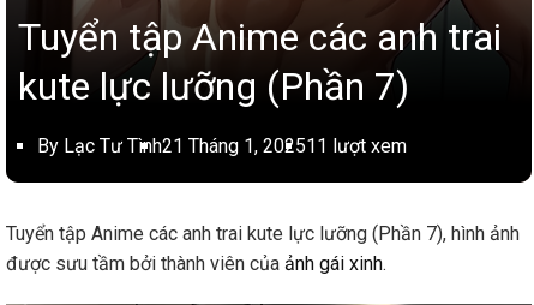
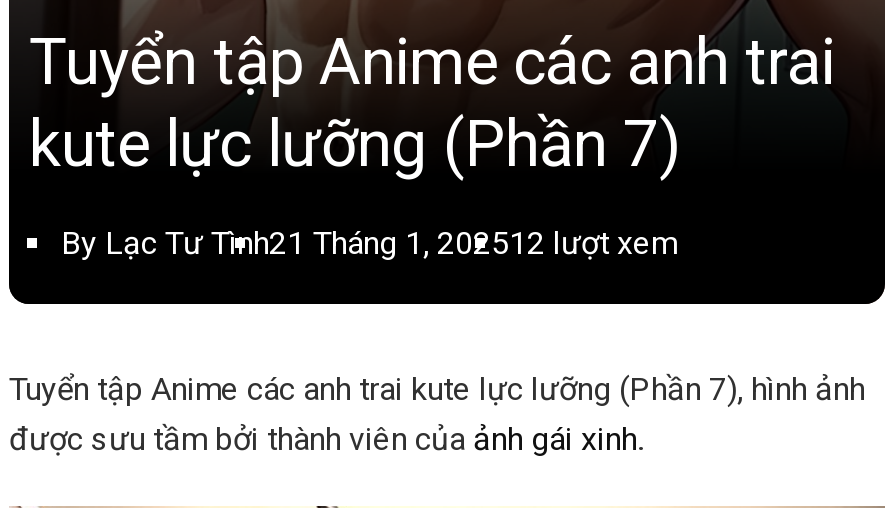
- By Lạc Tư Tình21 Tháng 1, 202511 lượt xem
+ By Lạc Tư Tình21 Tháng 1, 202512 lượt xem
